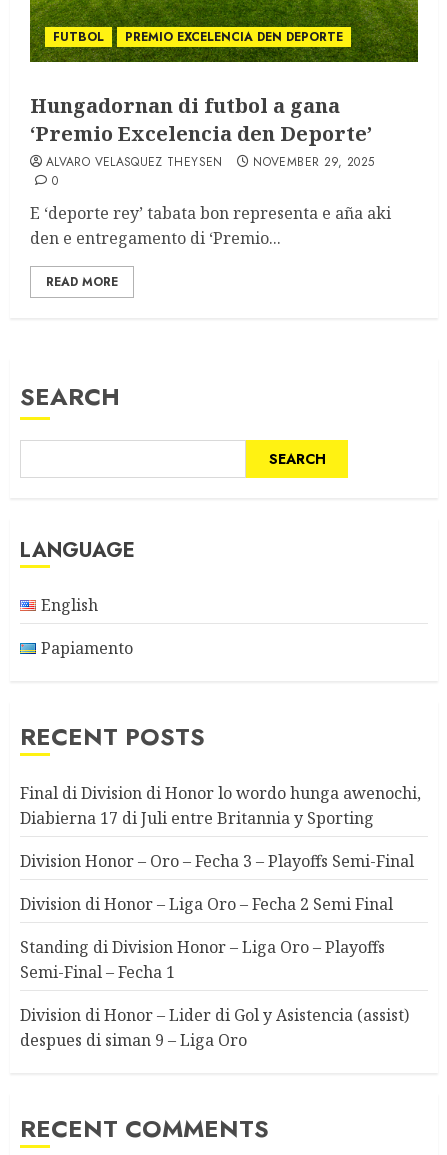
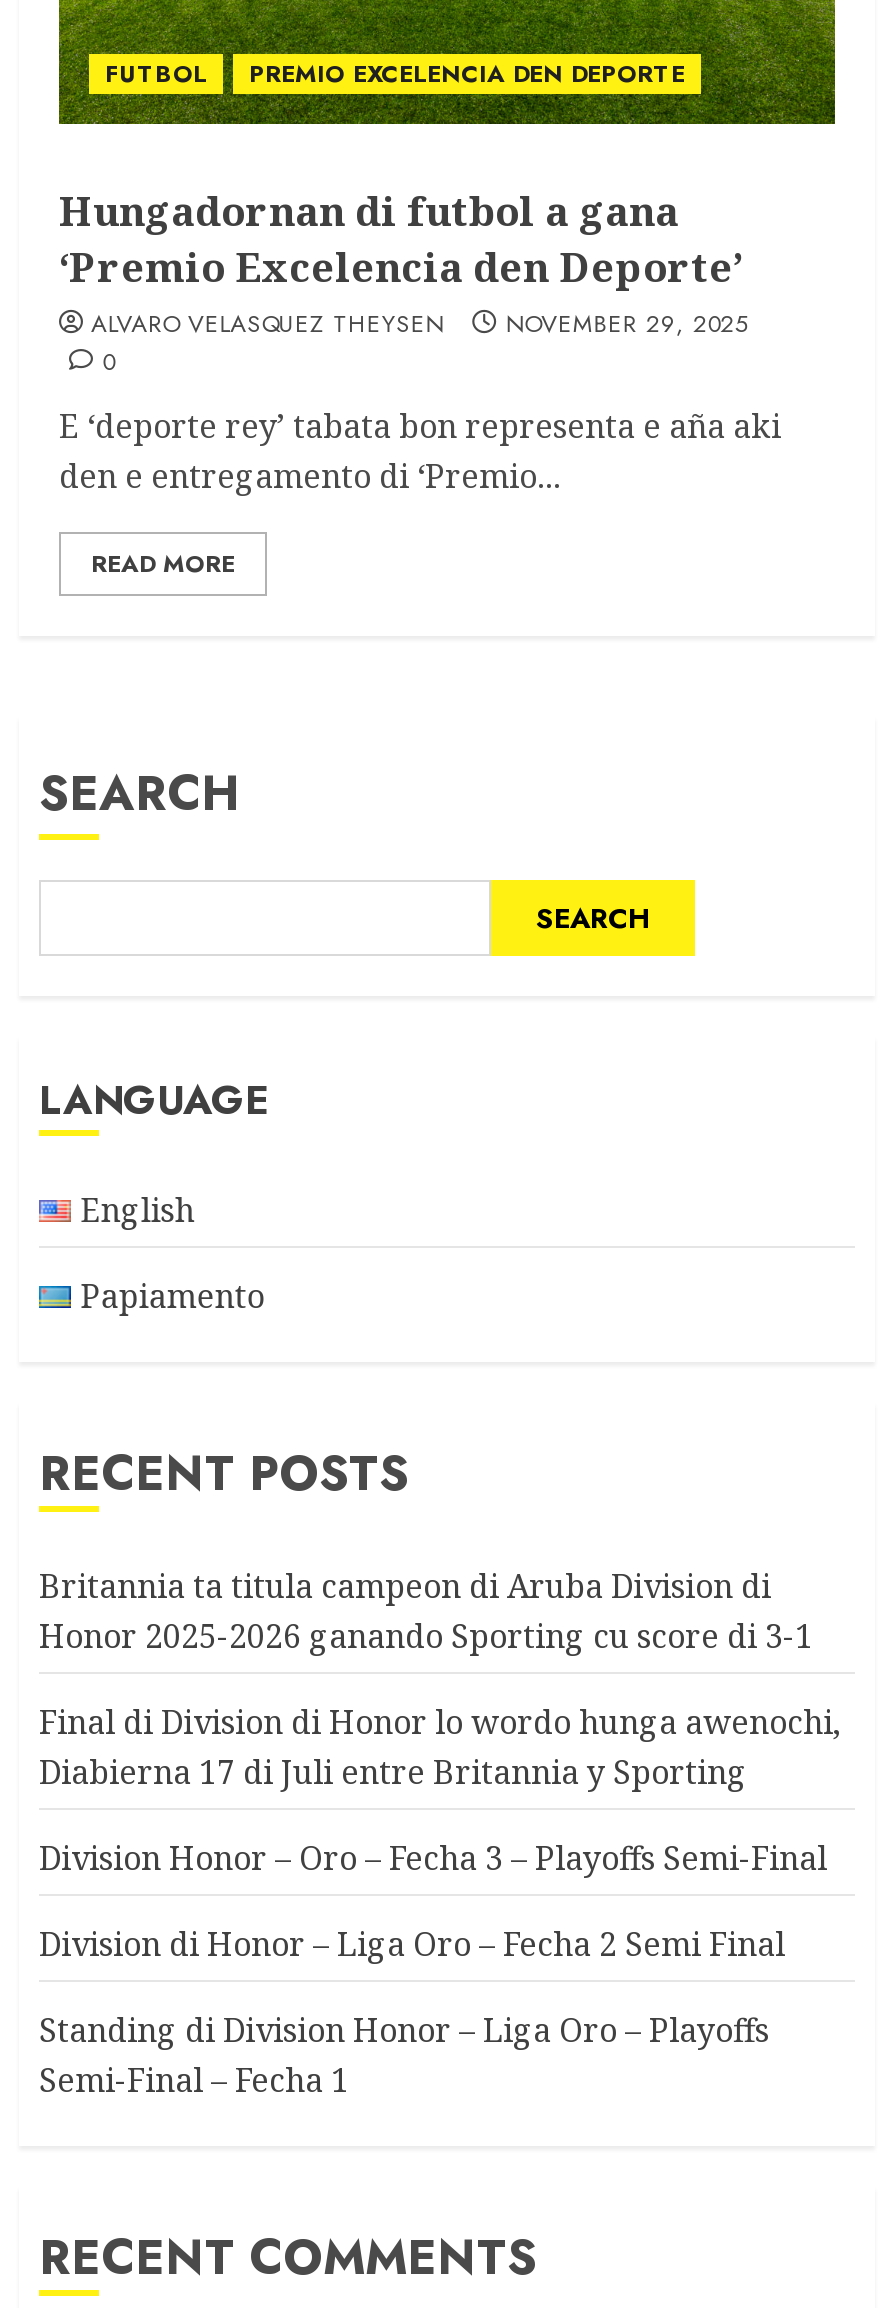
+ Britannia ta titula campeon di Aruba Division di
+ Honor 2025-2026 ganando Sporting cu score di 3-1

moved down: Final di Division di Honor lo wordo hunga awenochi, | Diabierna 17 di Juli entre Britannia y Sporting | Division Honor – Oro – Fecha 3 – Playoffs Semi-Final | Division di Honor – Liga Oro – Fecha 2 Semi Final | Standing di Division Honor – Liga Oro – Playoffs | Semi-Final – Fecha 1

- Division di Honor – Lider di Gol y Asistencia (assist)
- despues di siman 9 – Liga Oro
